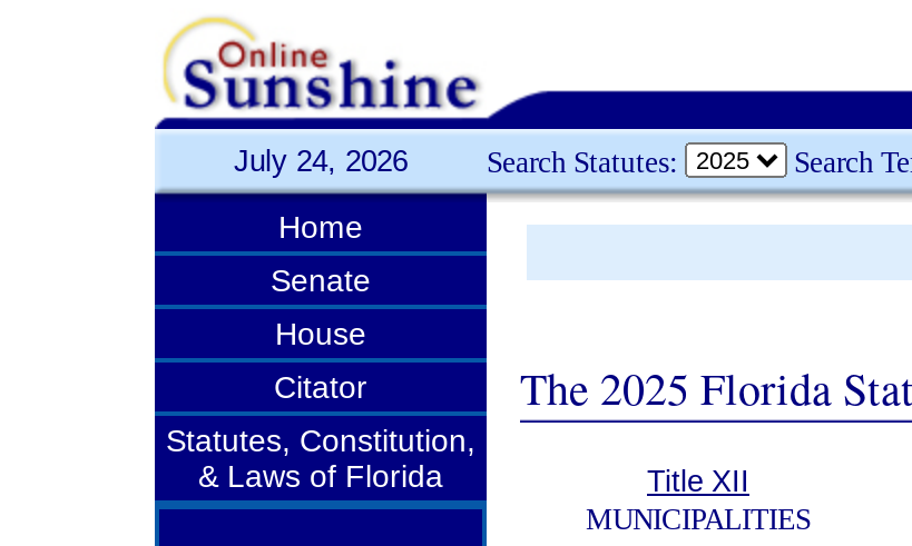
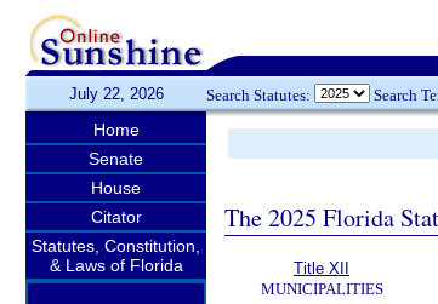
- July 24, 2026
+ July 22, 2026
